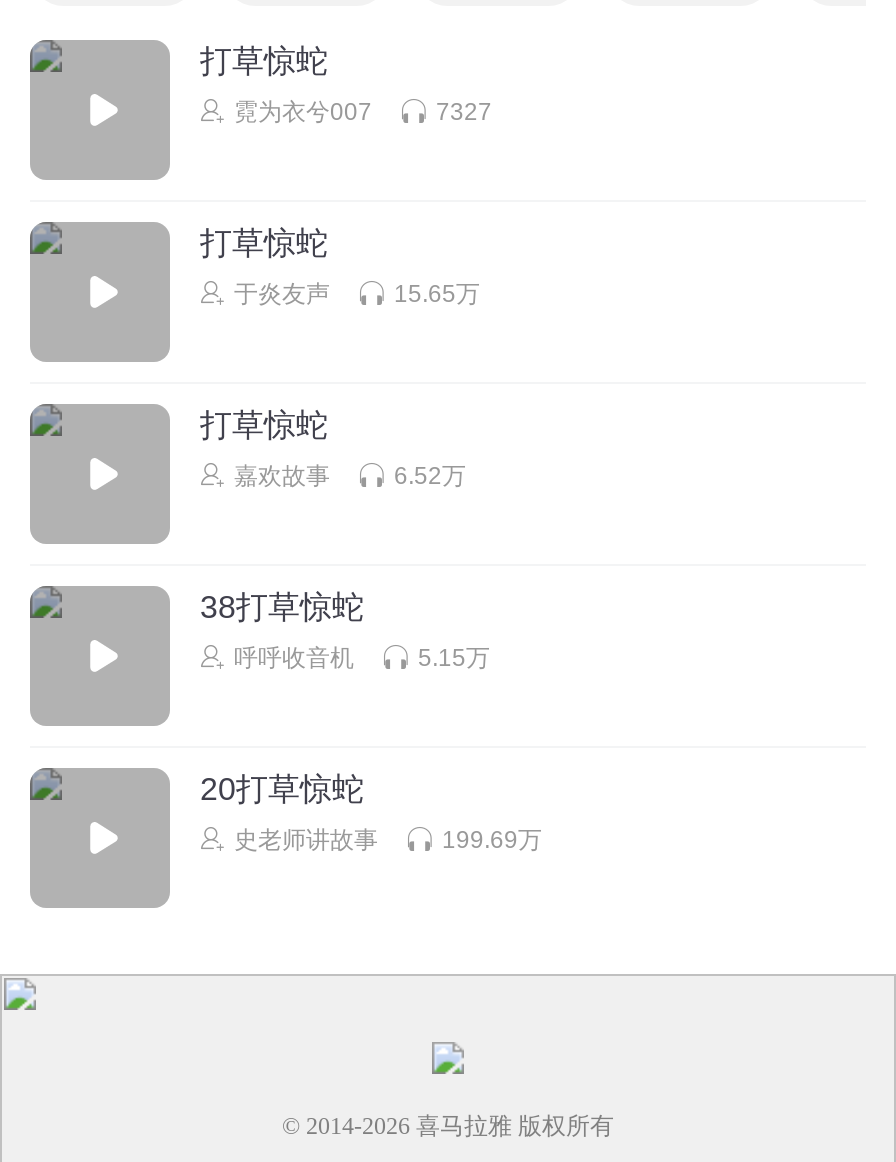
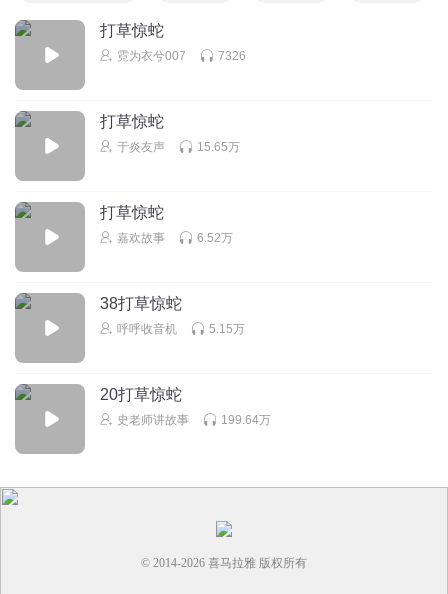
- 7327
+ 7326

- 199.69万
+ 199.64万
